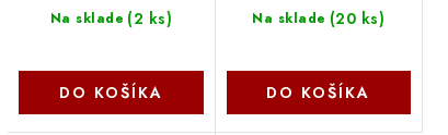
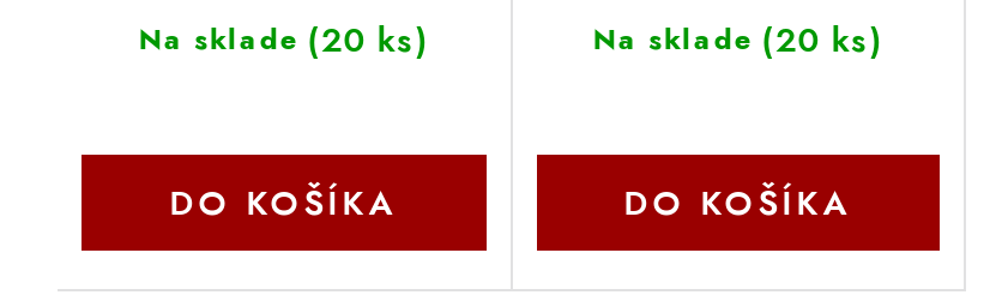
- Na sklade (2 ks)
+ Na sklade (20 ks)
